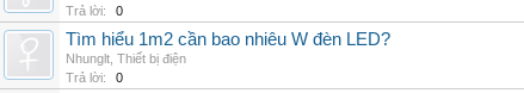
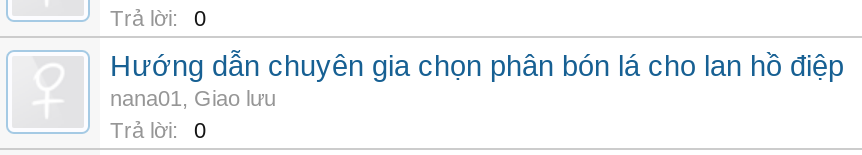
- Tìm hiểu 1m2 cần bao nhiêu W đèn LED?
- Nhunglt, Thiết bị điện
+ Hướng dẫn chuyên gia chọn phân bón lá cho lan hồ điệp
+ nana01, Giao lưu
